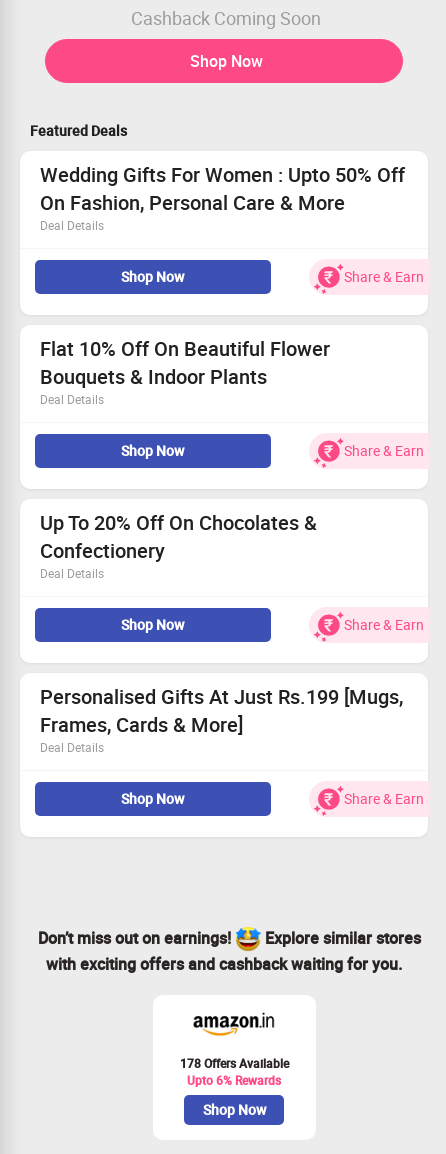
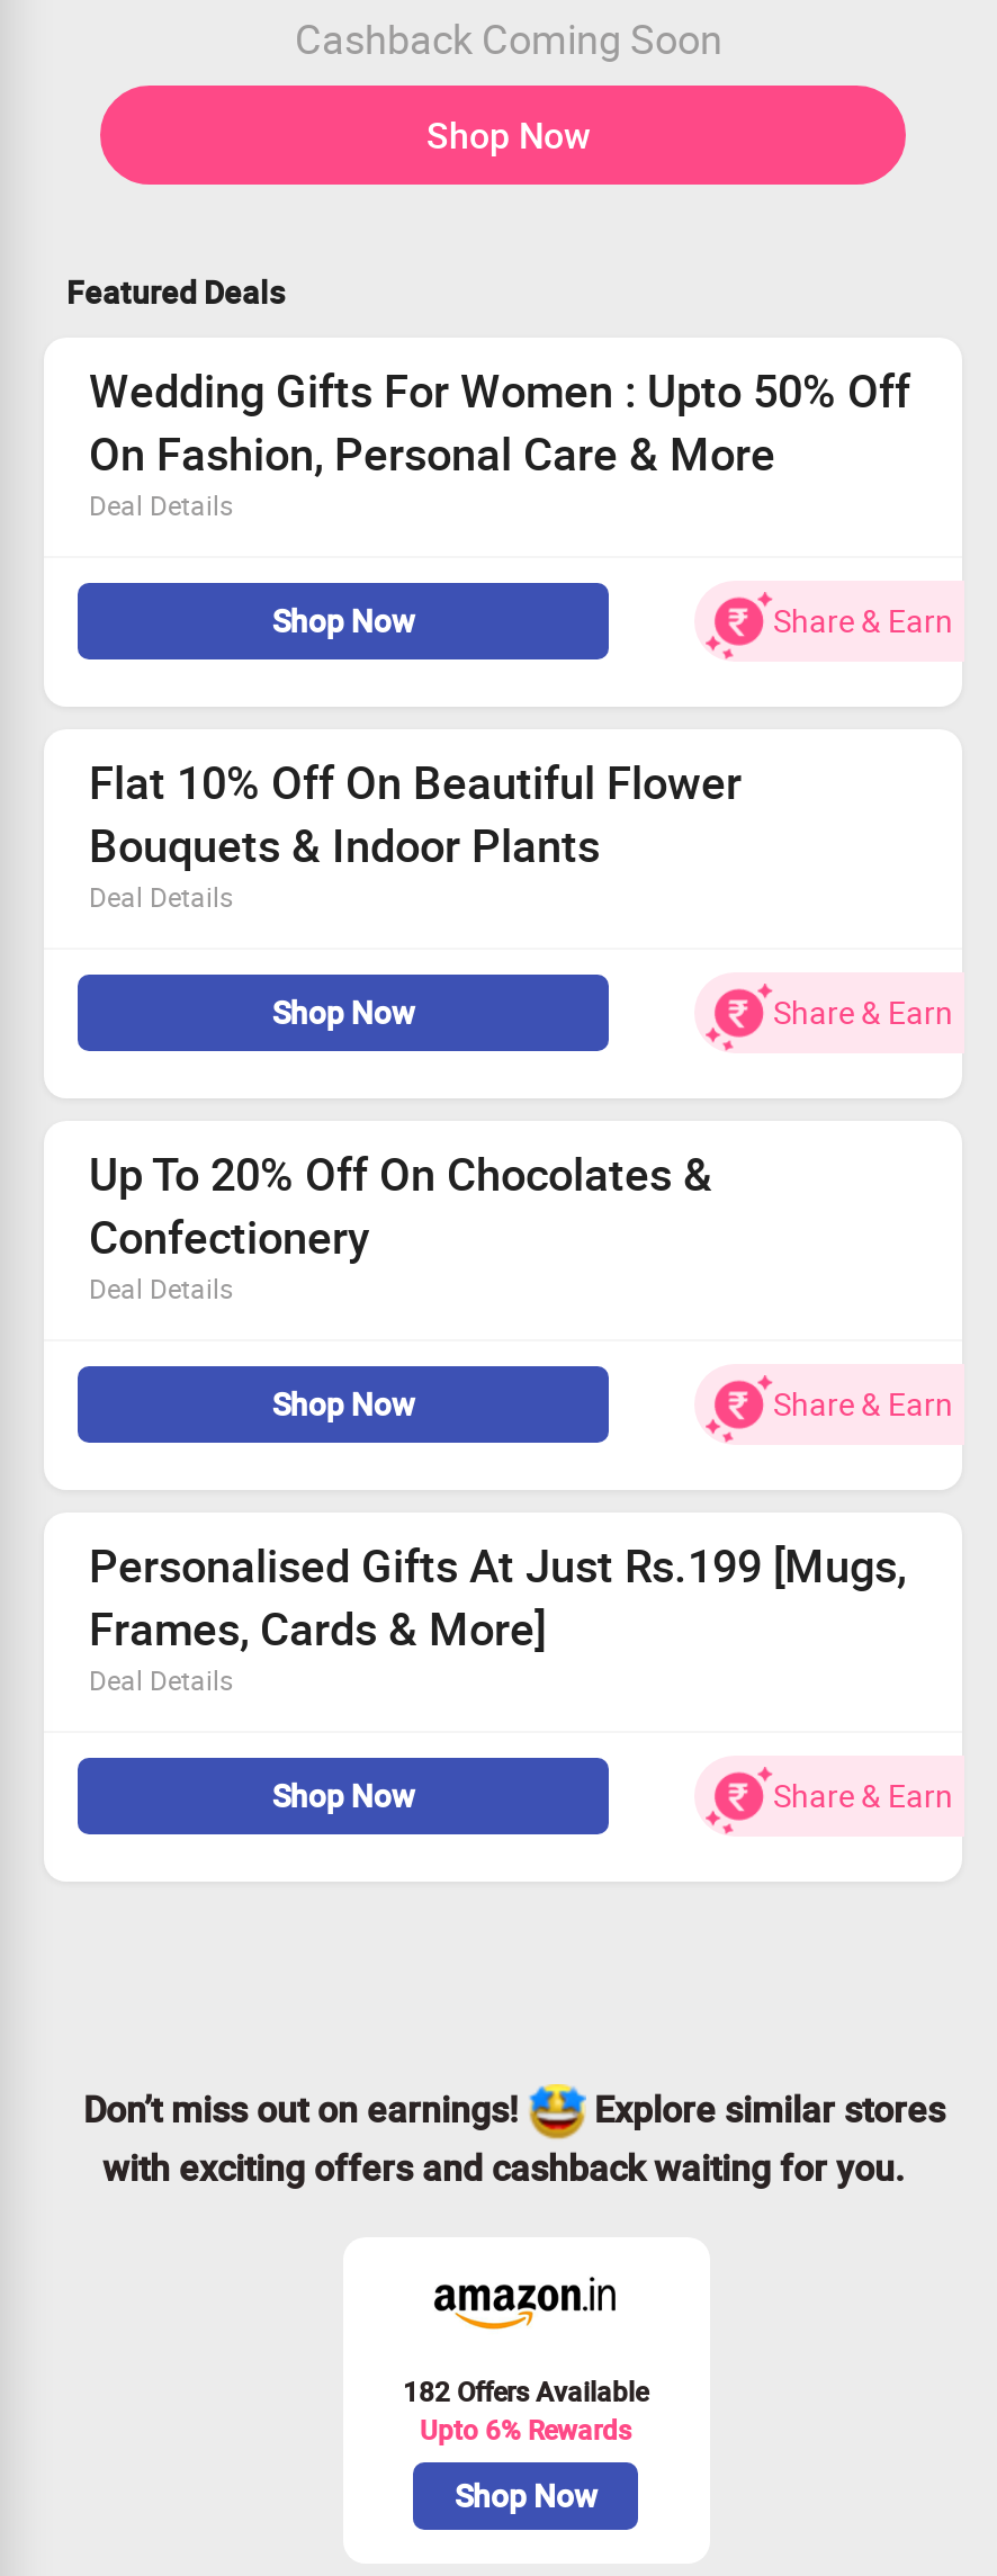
- 178 Offers Available
+ 182 Offers Available
